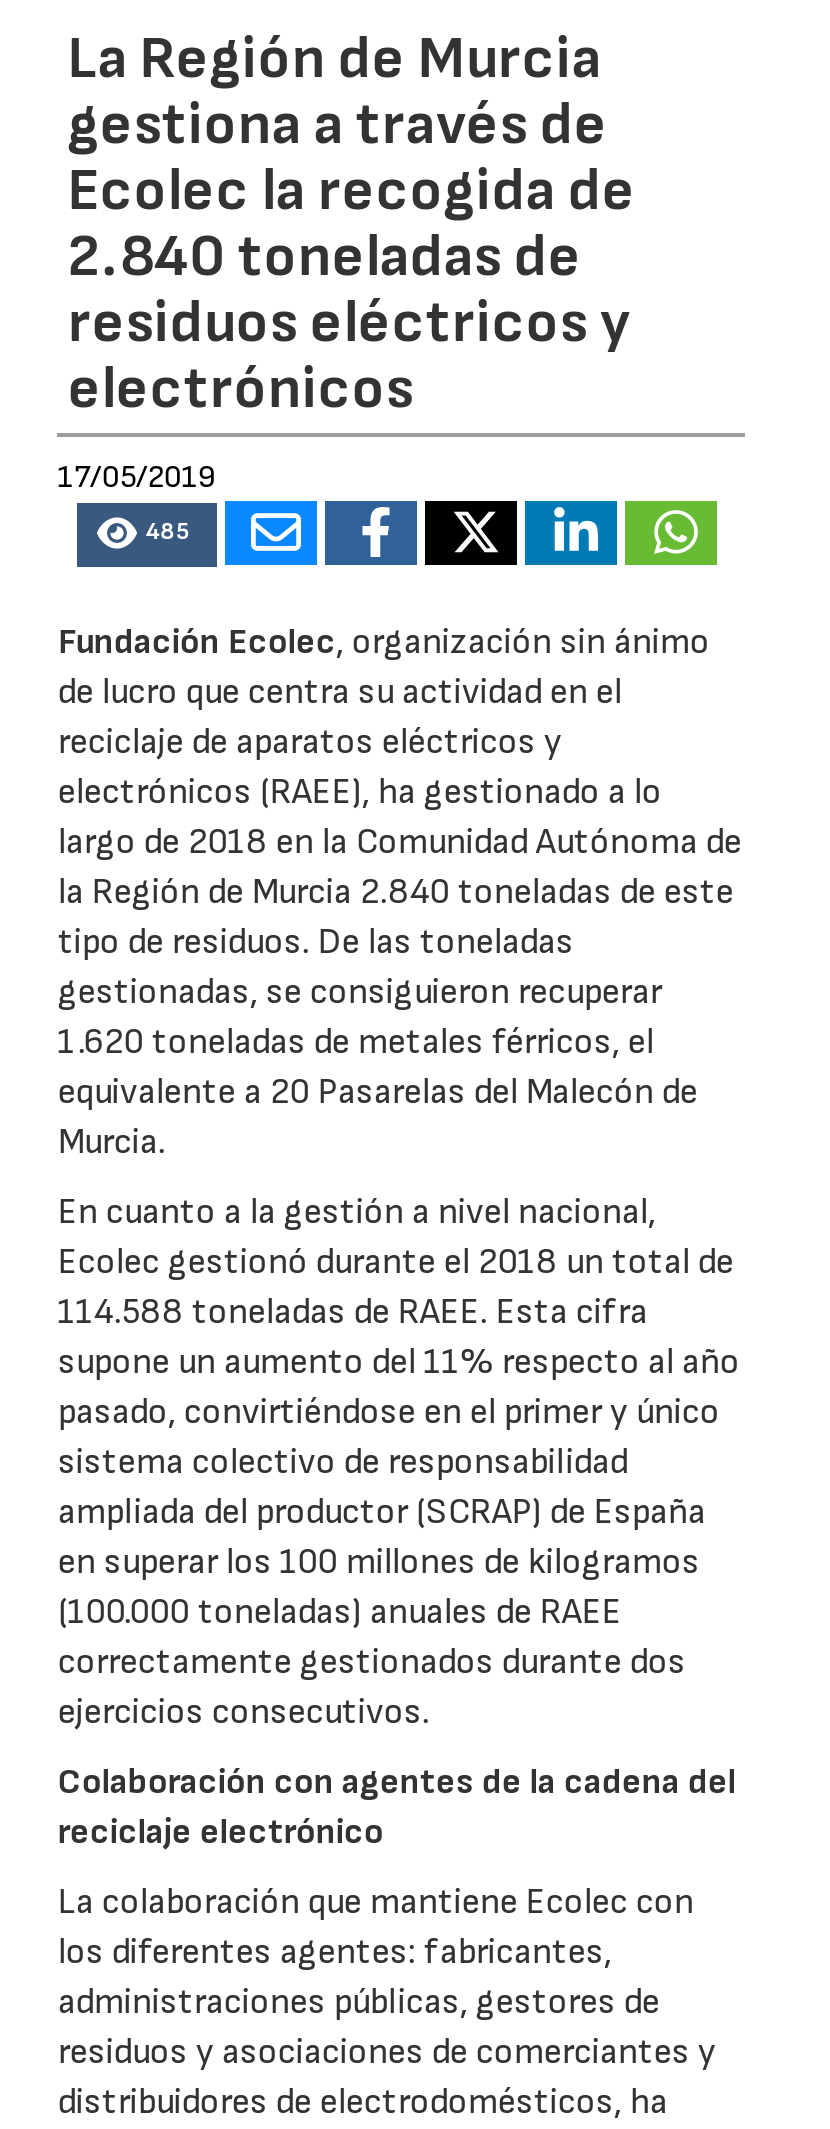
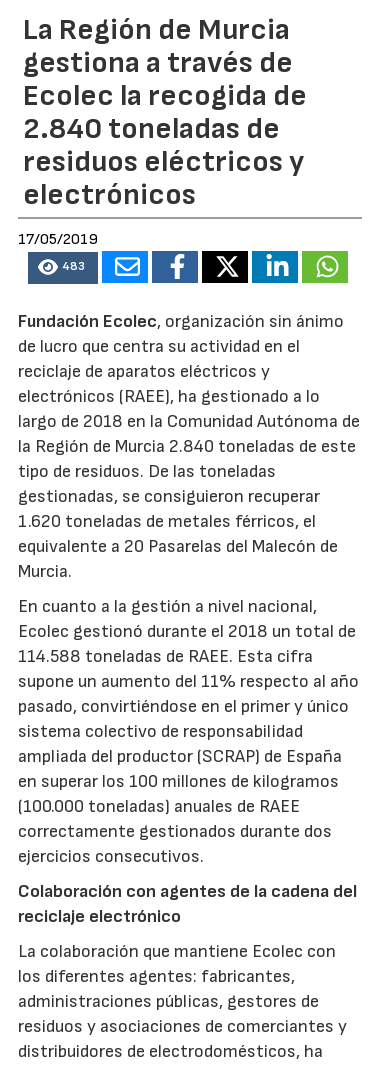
- 485
+ 483
